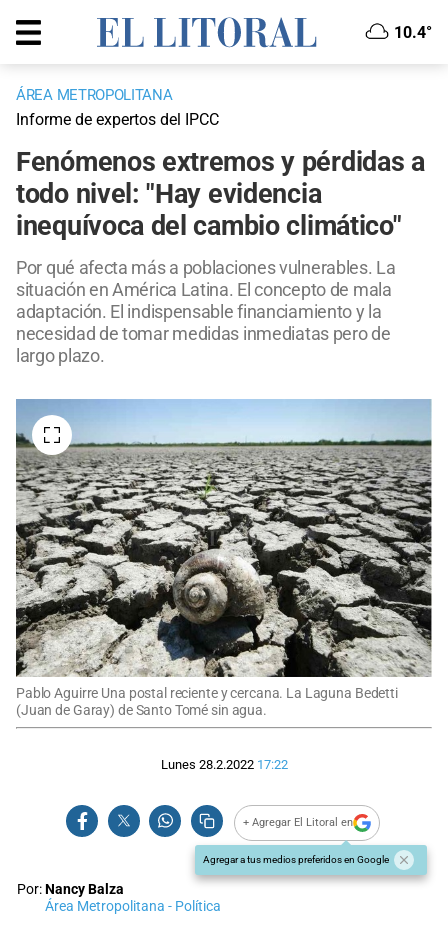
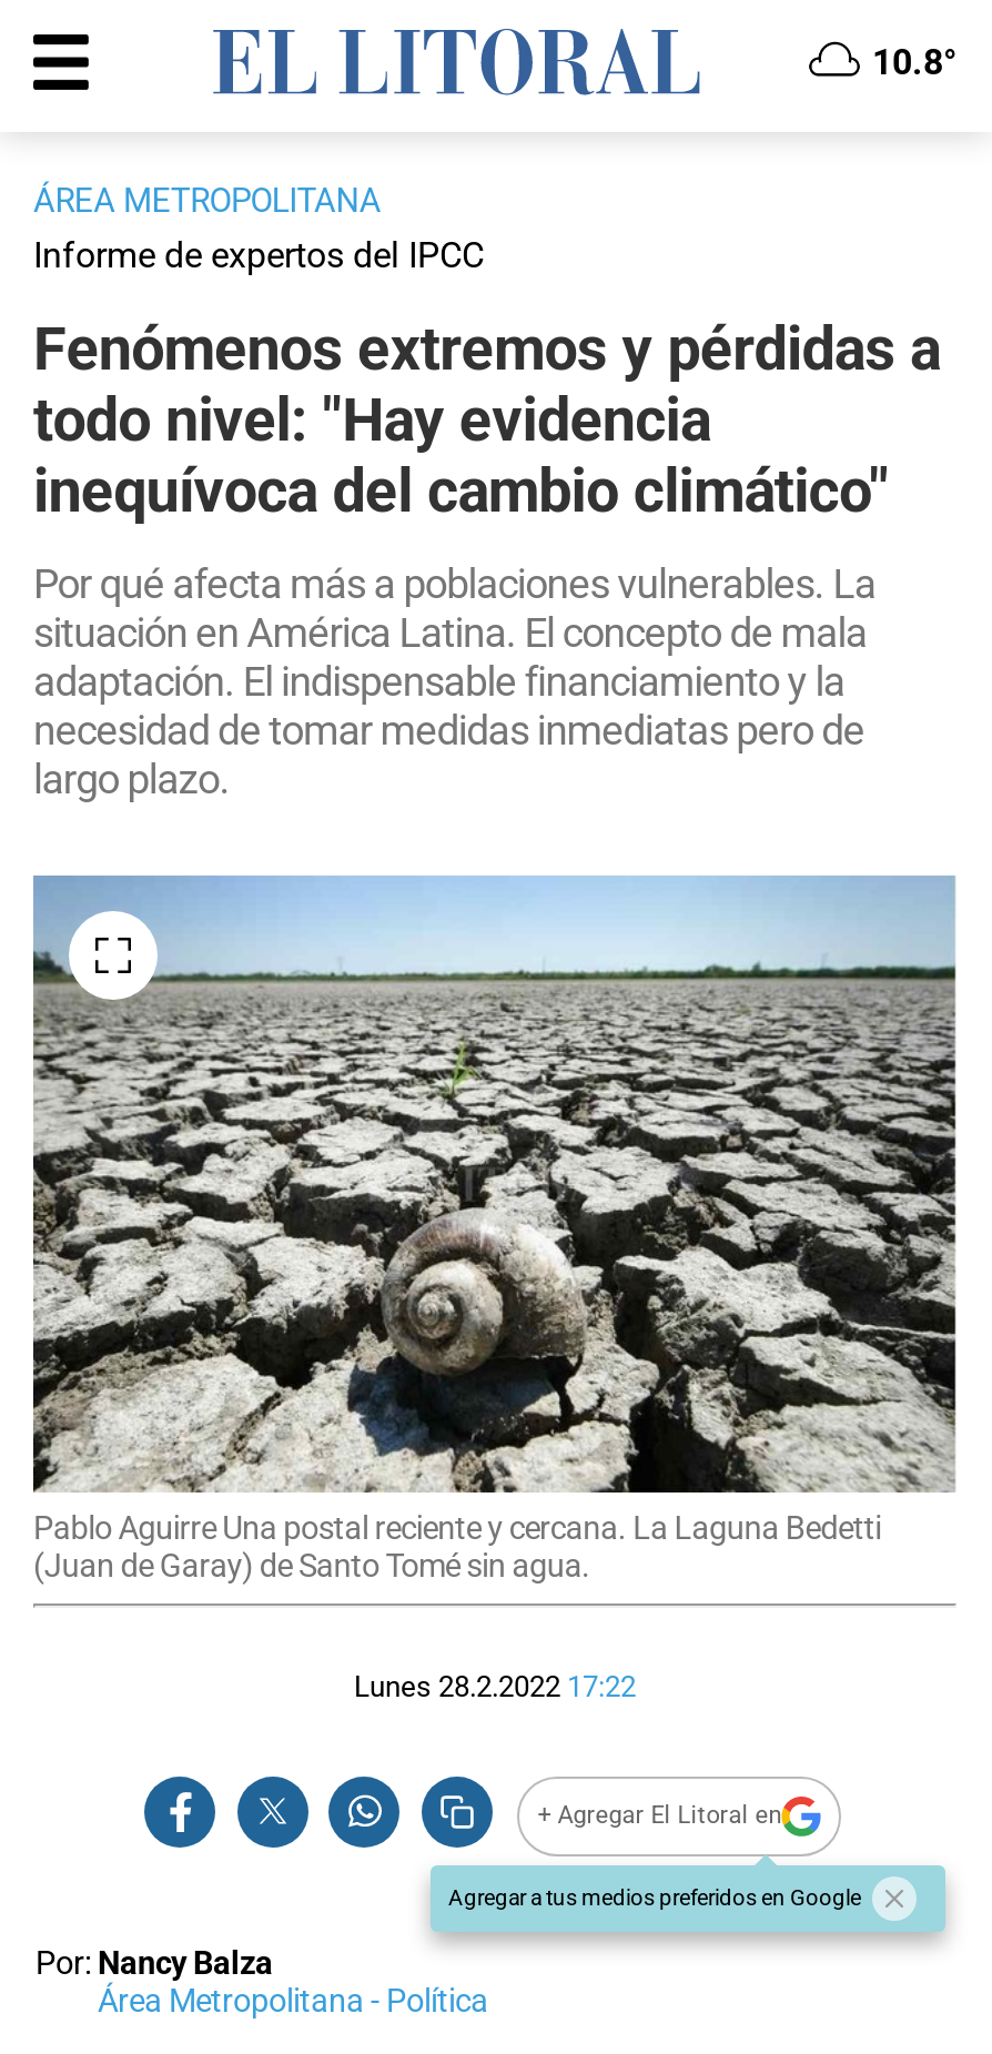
- 10.4°
+ 10.8°
